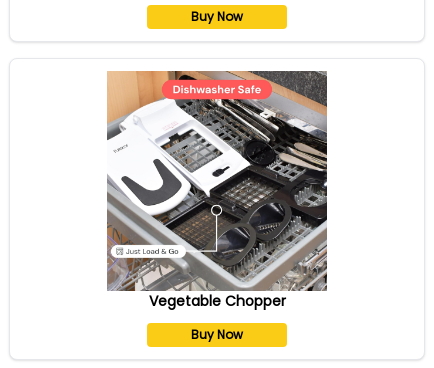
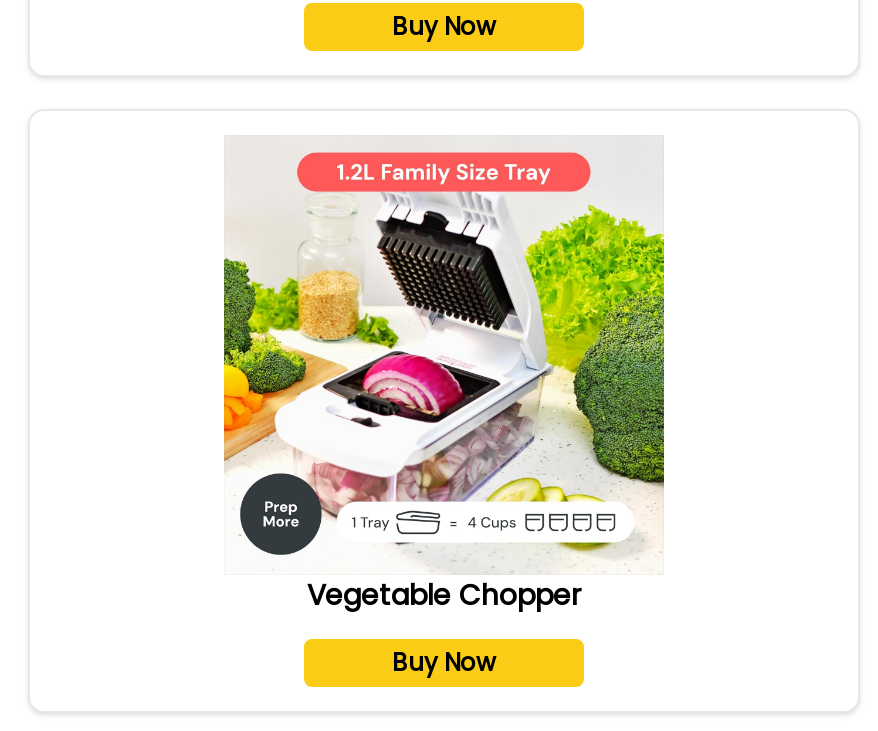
- [image]
+ [image]
